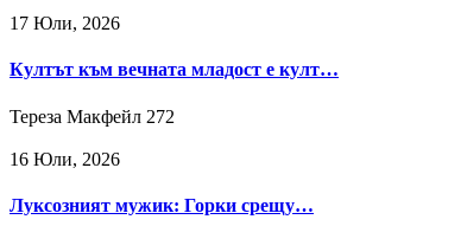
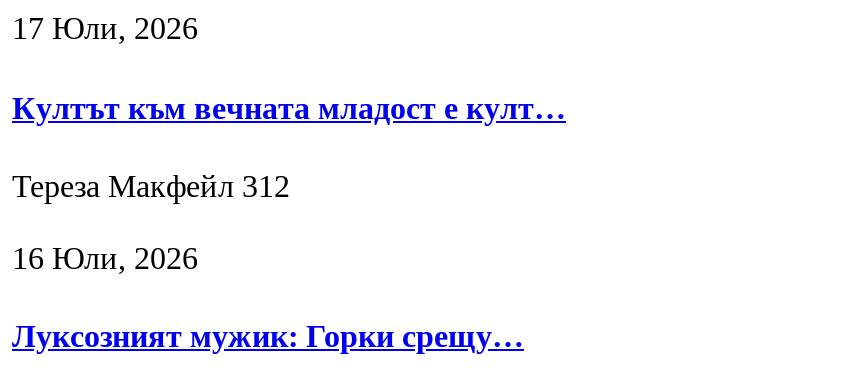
- Тереза Макфейл 272
+ Тереза Макфейл 312
